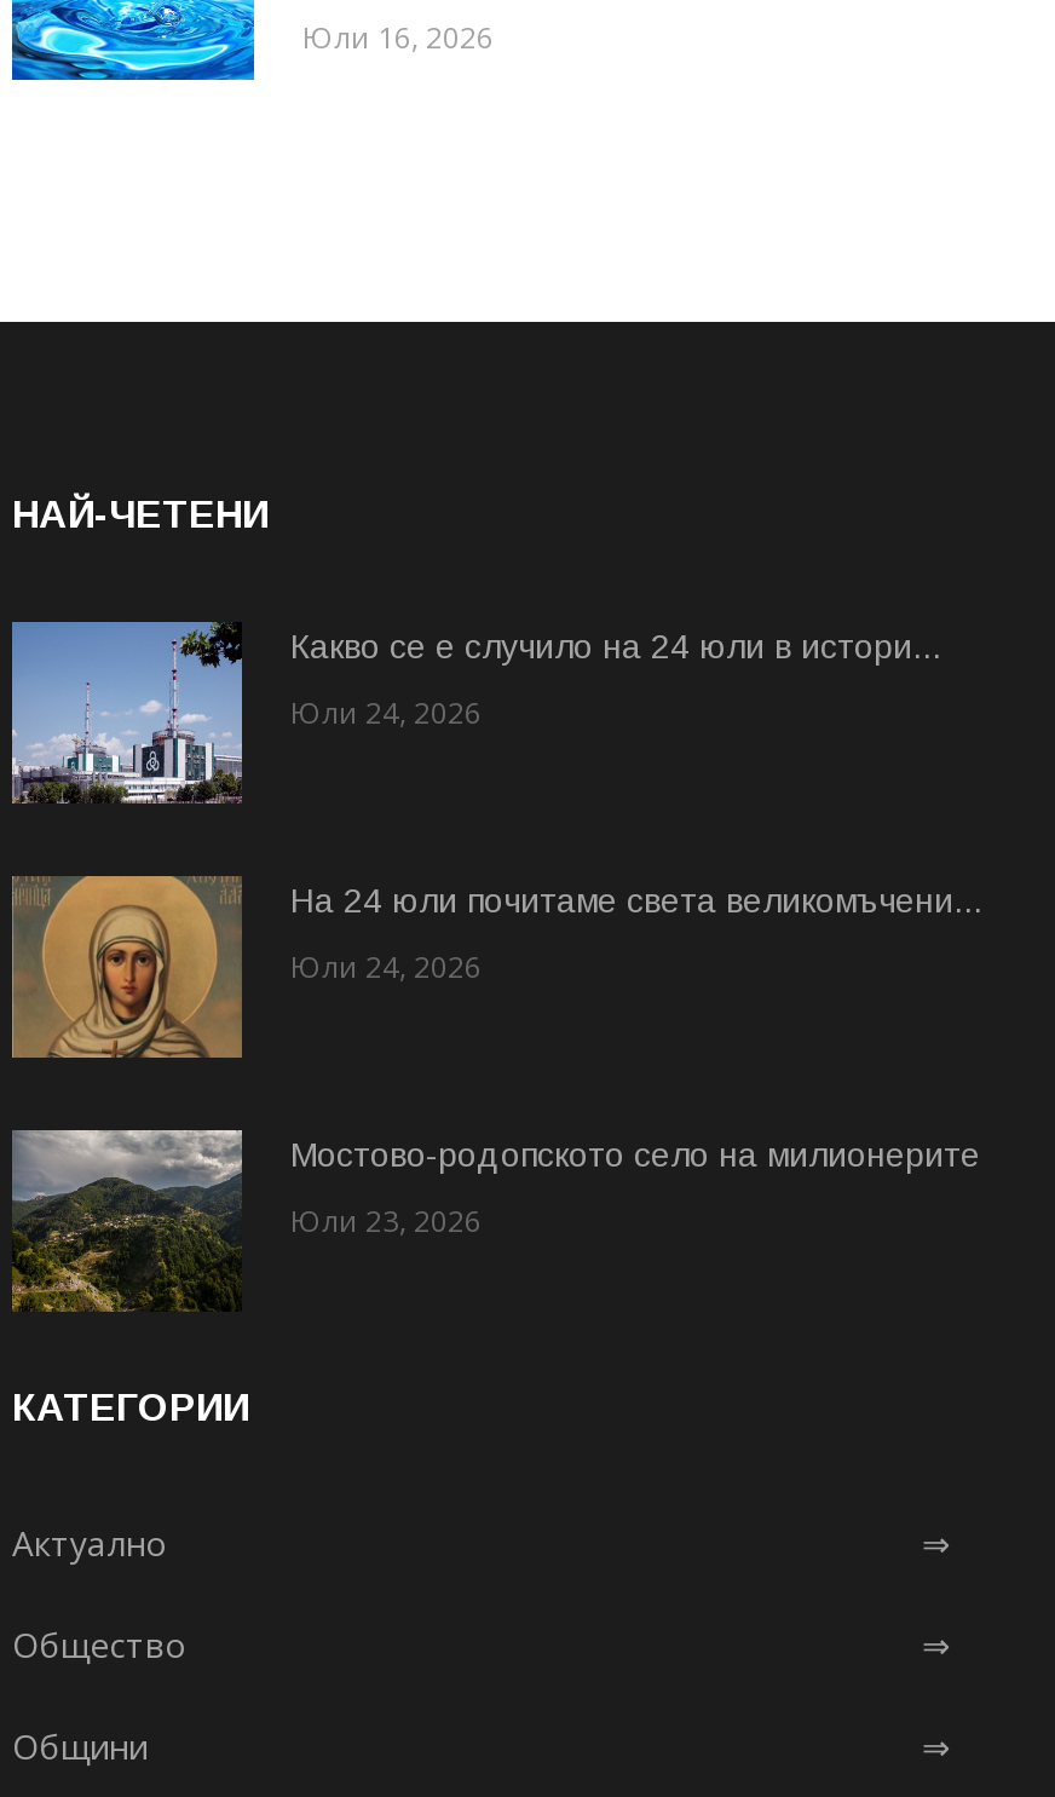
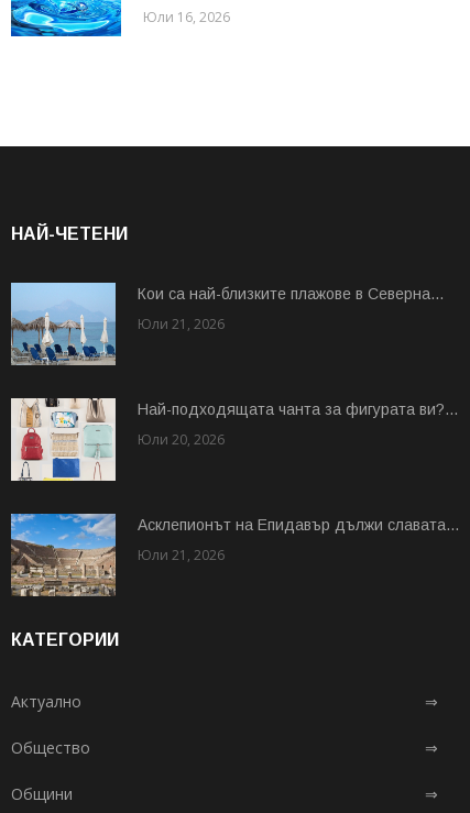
- [image]
- Какво се е случило на 24 юли в истори...
+ [image]
+ Кои са най-близките плажове в Северна...

- Юли 24, 2026
+ Юли 21, 2026

- [image]
- На 24 юли почитаме света великомъчени...
+ [image]
+ Най-подходящата чанта за фигурата ви?...

- Юли 24, 2026
+ Юли 20, 2026

- [image]
- Мостово-родопското село на милионерите
+ [image]
+ Асклепионът на Епидавър дължи славата...

- Юли 23, 2026
+ Юли 21, 2026
